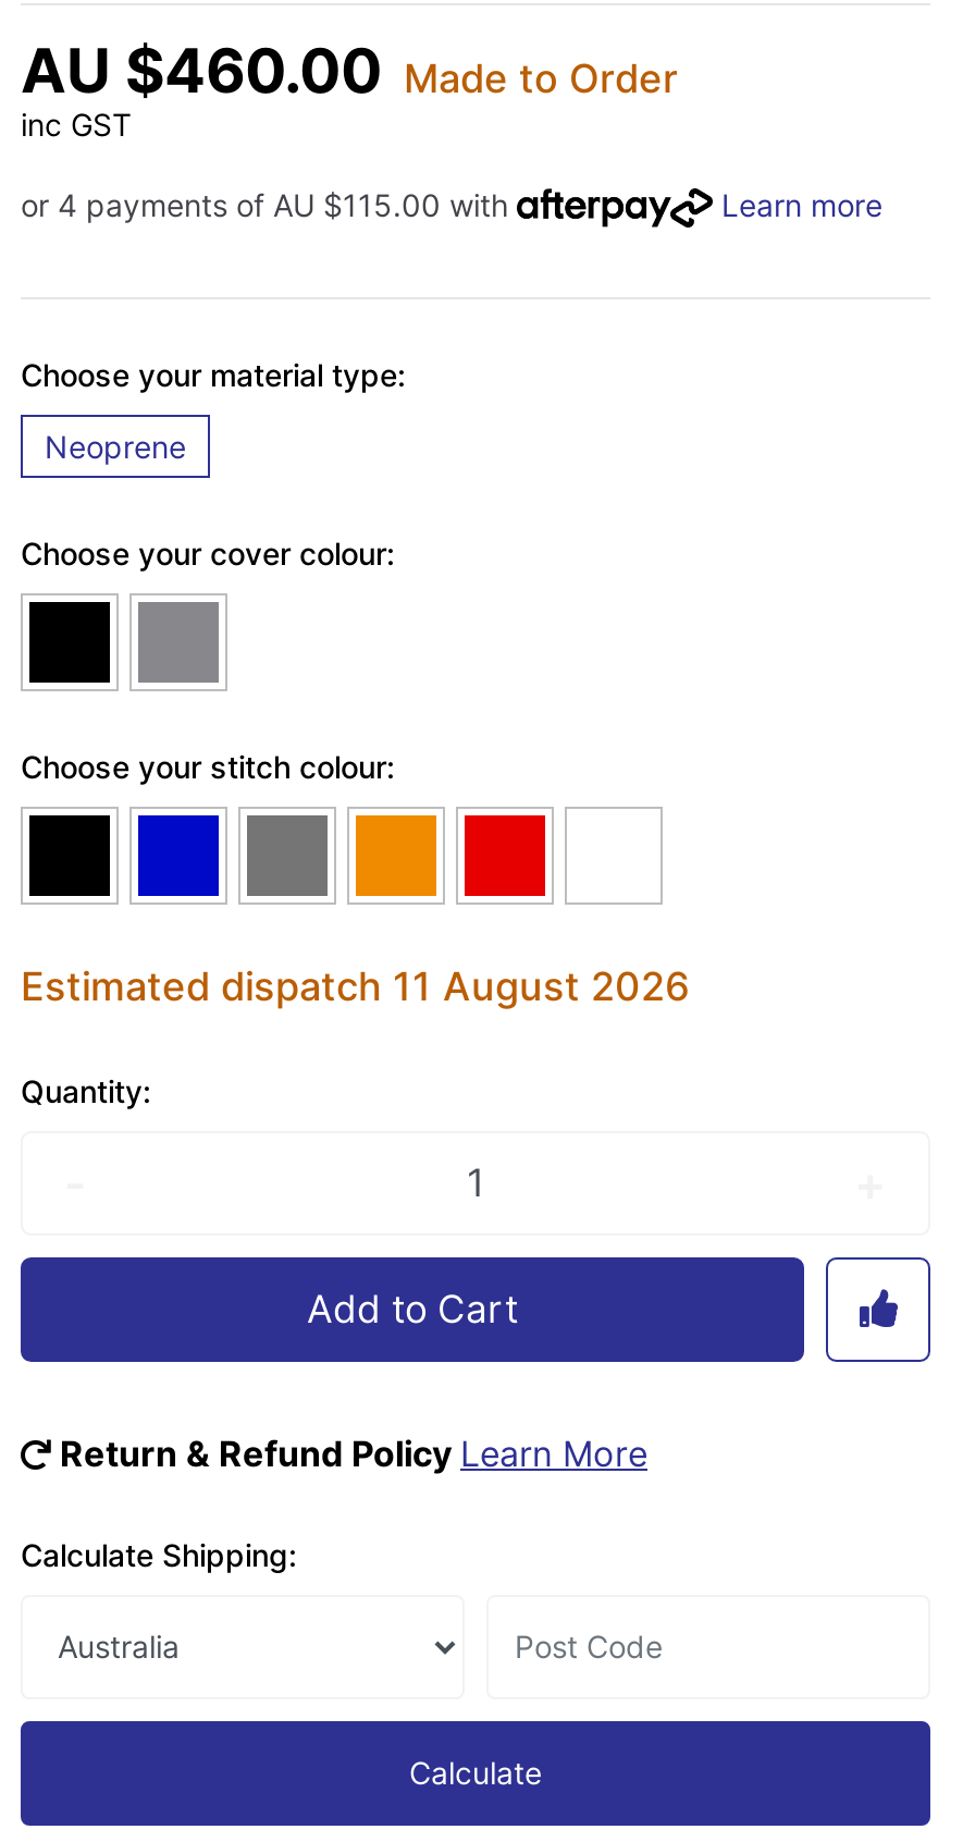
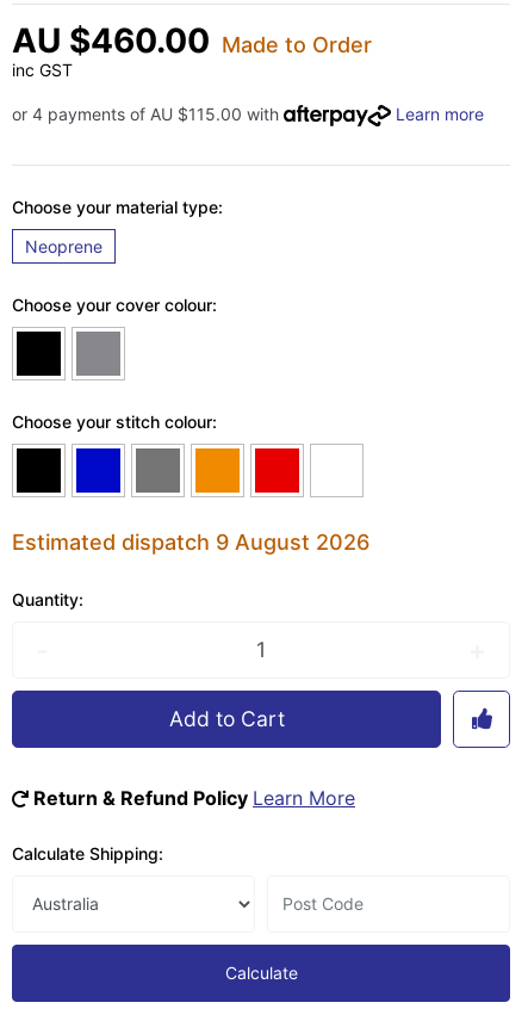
- Estimated dispatch 11 August 2026
+ Estimated dispatch 9 August 2026
